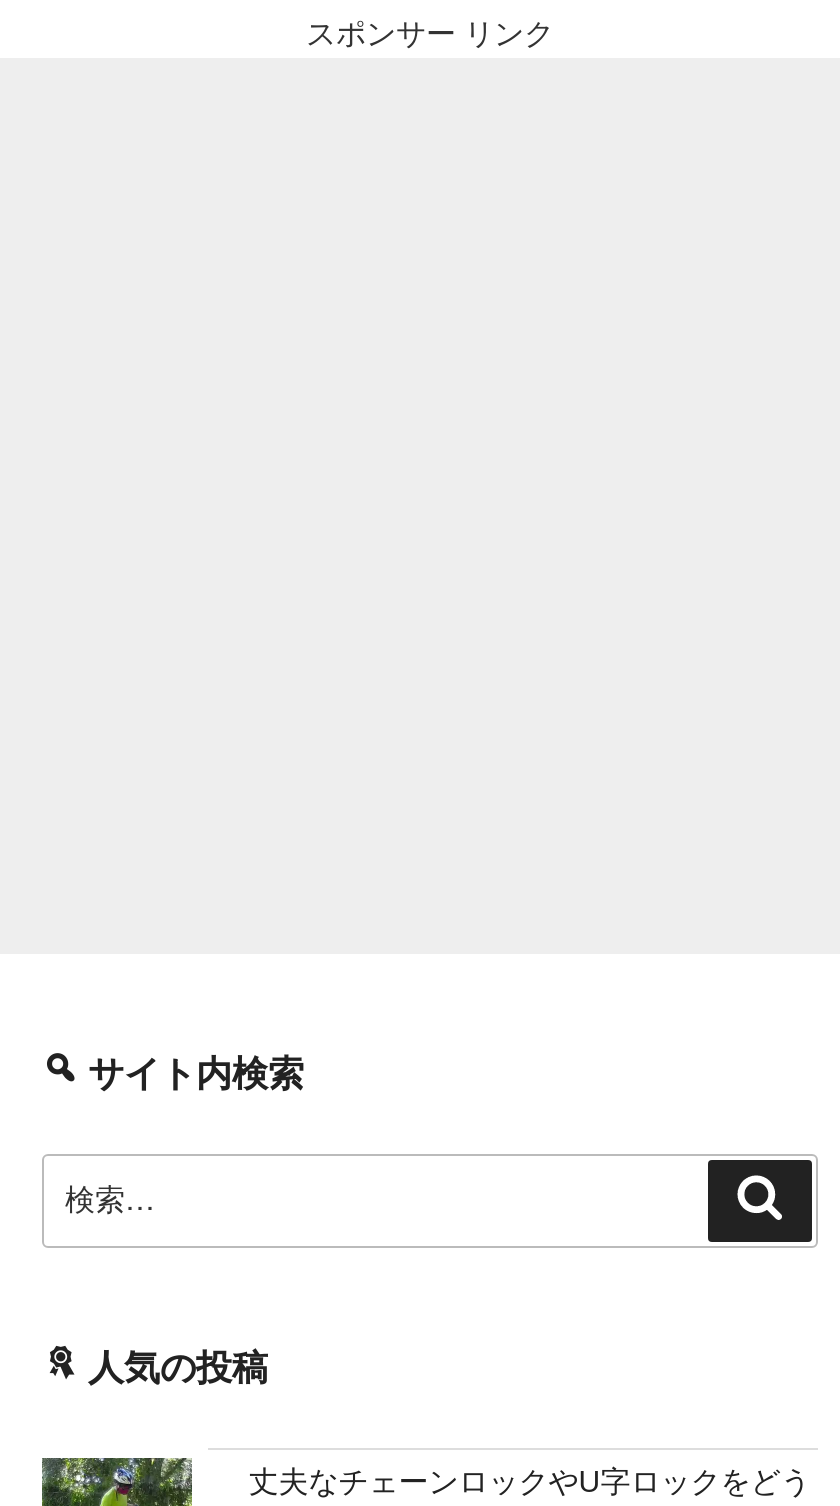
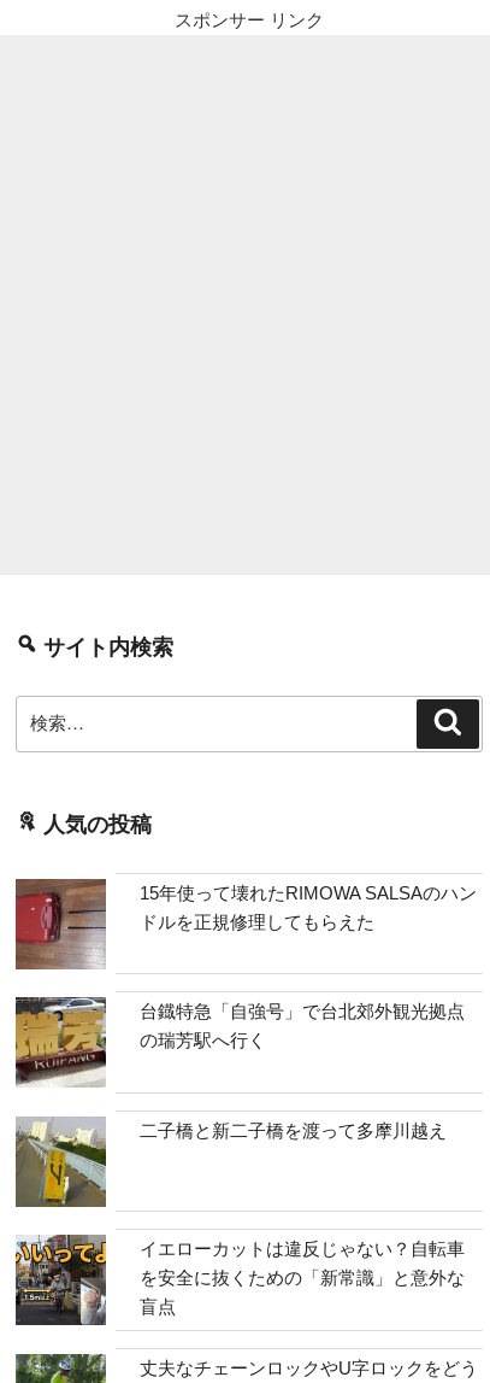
+ [image]
+ 台鐡特急「自強号」で台北郊外観光拠点
+ の瑞芳駅へ行く

+ [image]
+ イエローカットは違反じゃない？自転車
+ を安全に抜くための「新常識」と意外な
+ 盲点

+ [image]
+ 15年使って壊れたRIMOWA SALSAのハン
+ ドルを正規修理してもらえた

+ [image]
+ 二子橋と新二子橋を渡って多摩川越え
